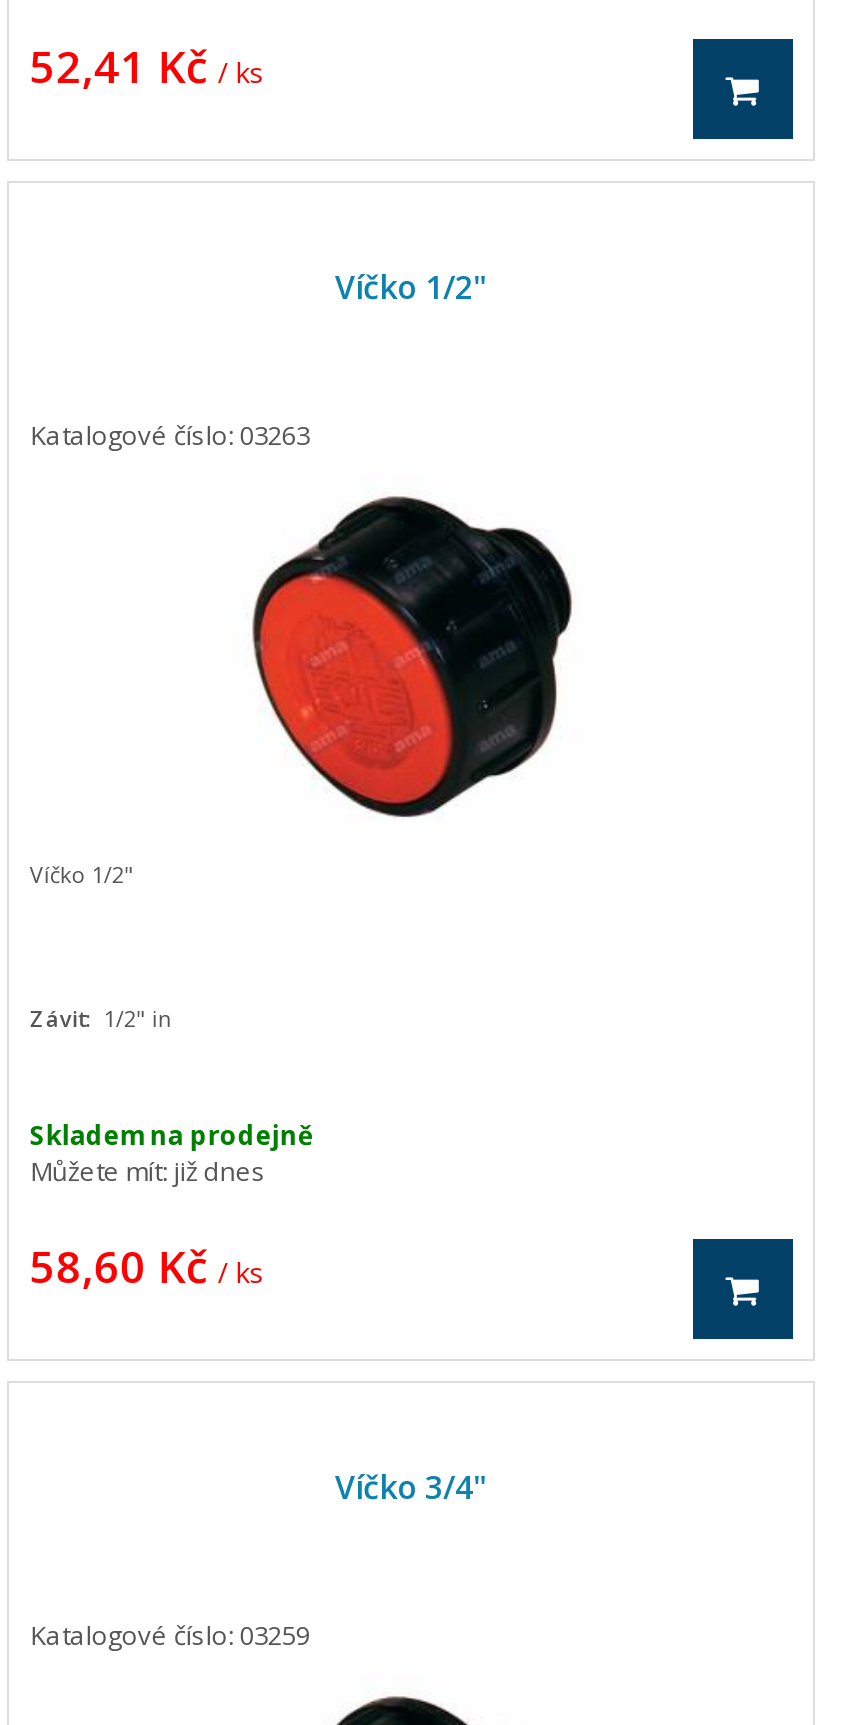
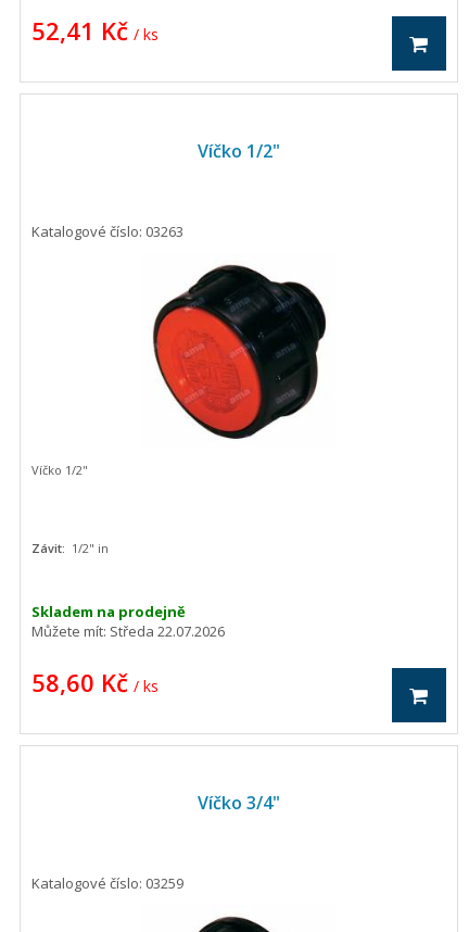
- Můžete mít: již dnes
+ Můžete mít: Středa 22.07.2026
